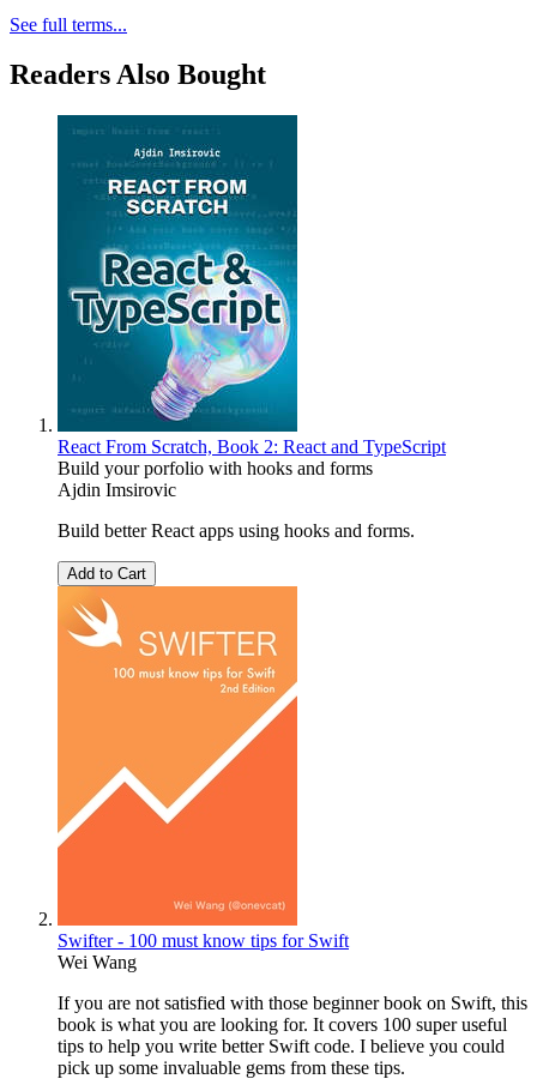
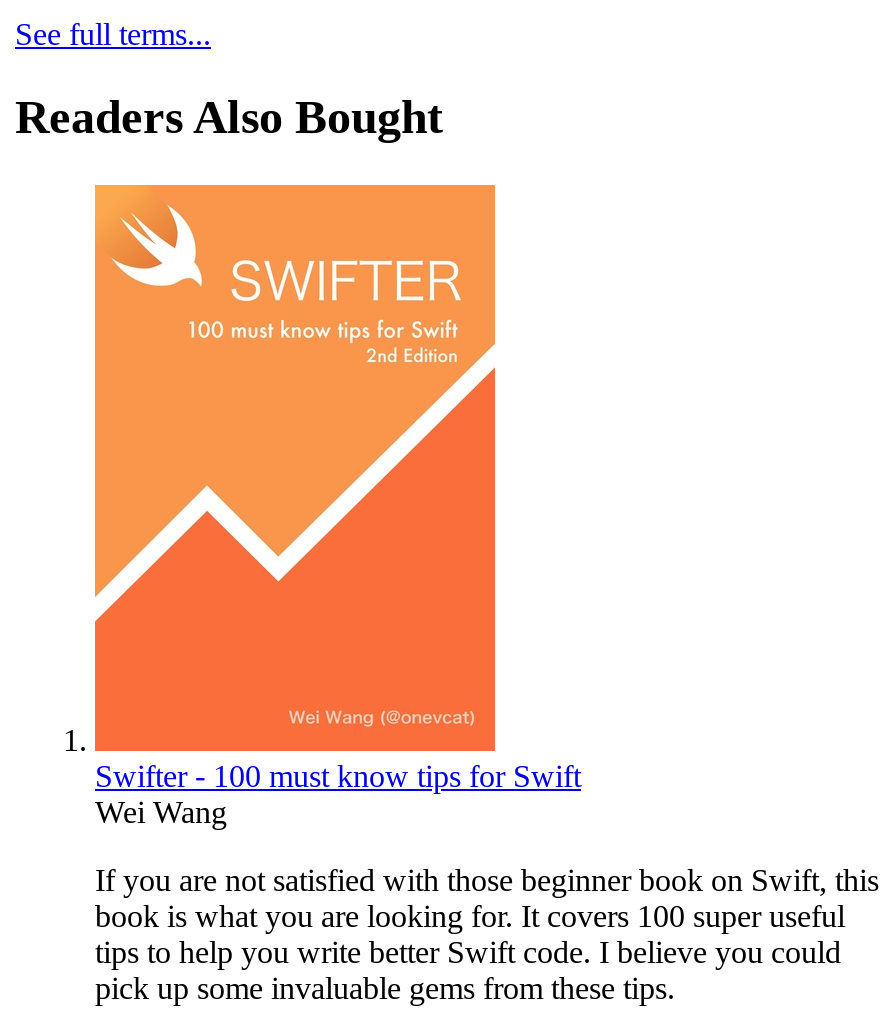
- [image]
- React From Scratch, Book 2: React and TypeScript
- Build your porfolio with hooks and forms
- Ajdin Imsirovic
- Build better React apps using hooks and forms.
- Add to Cart
